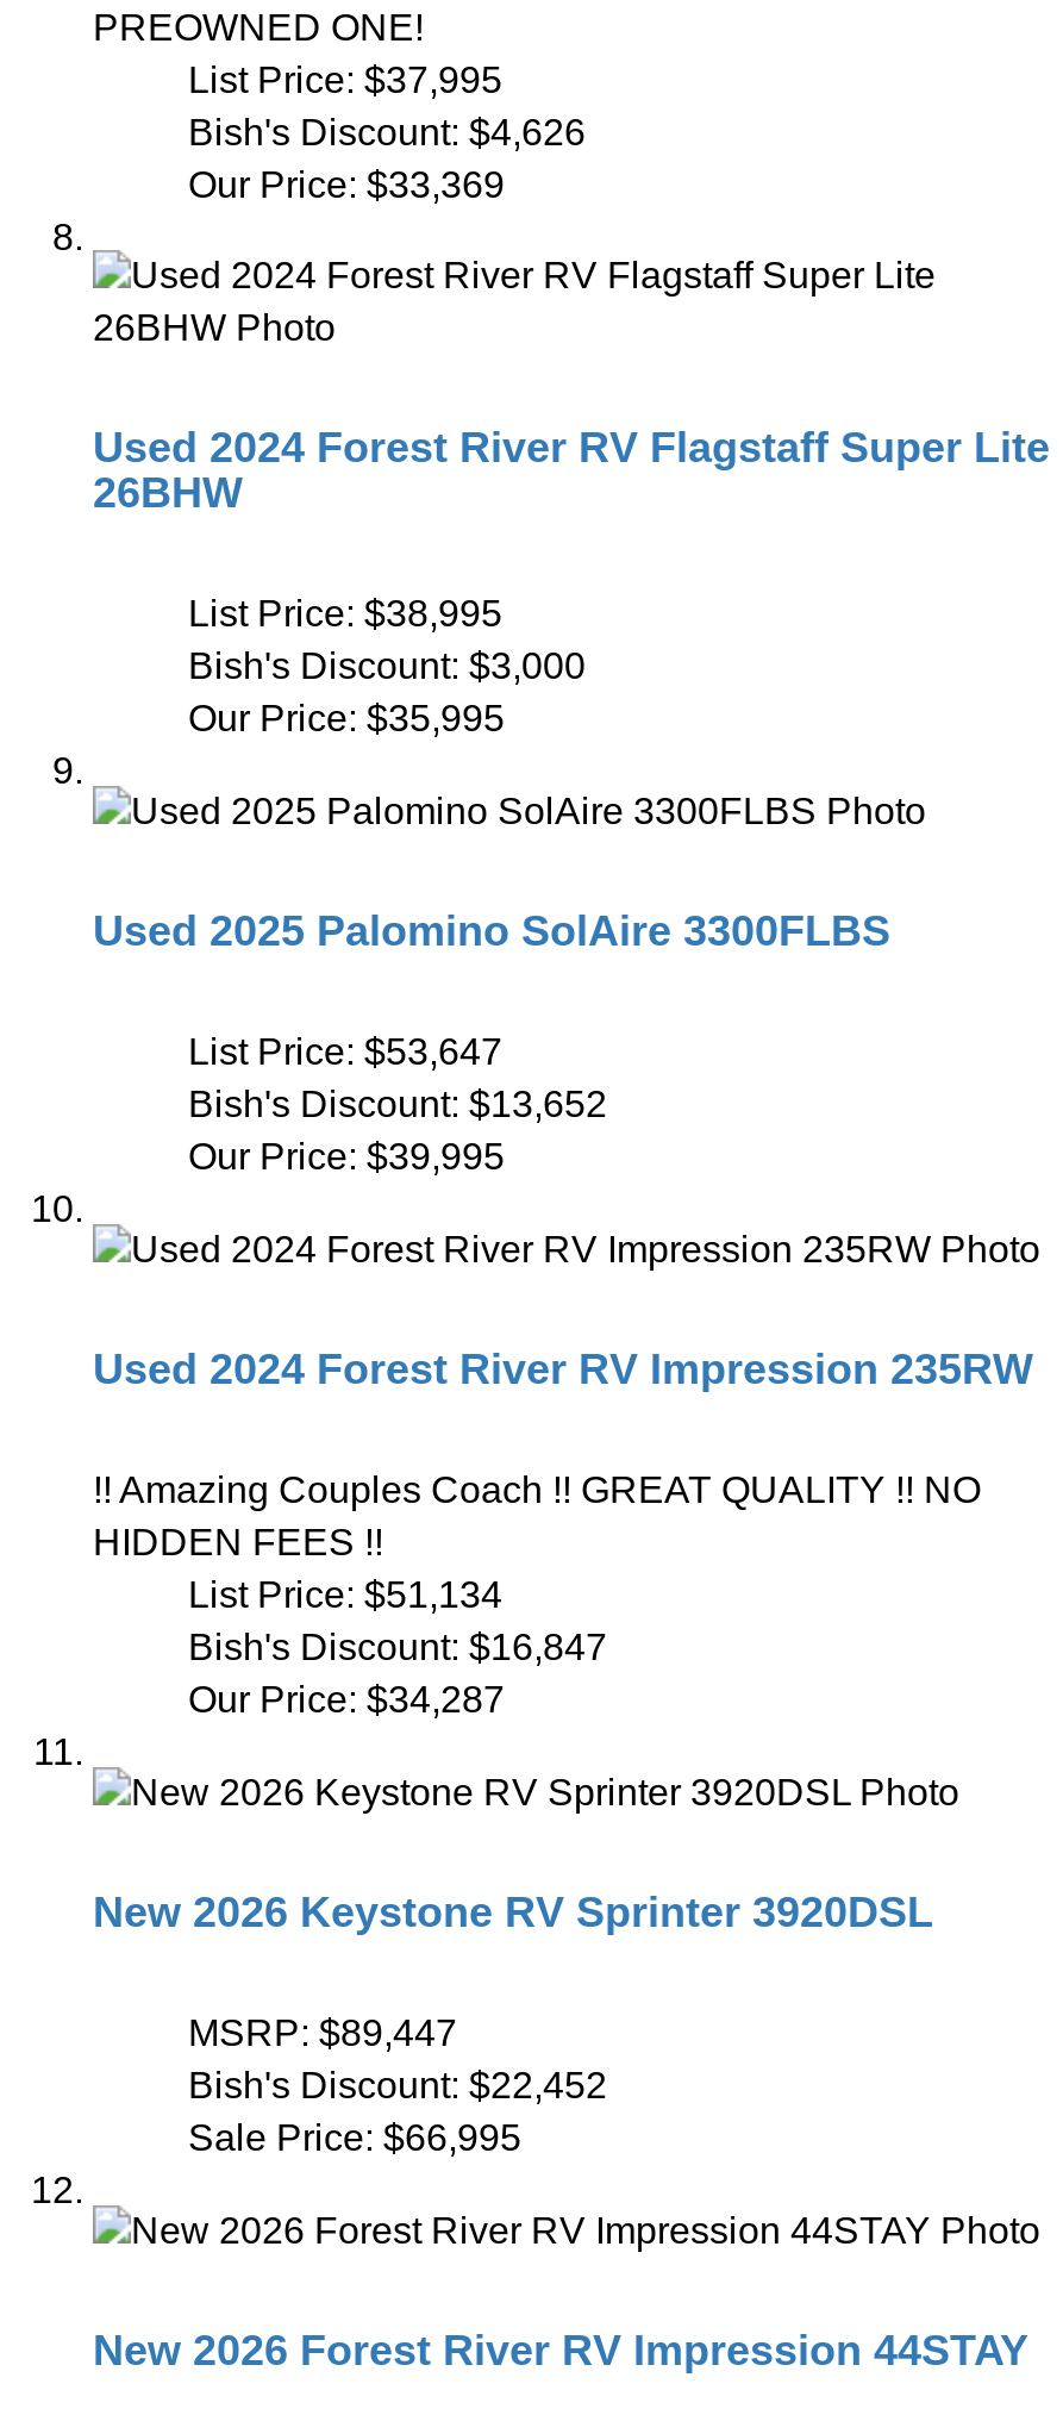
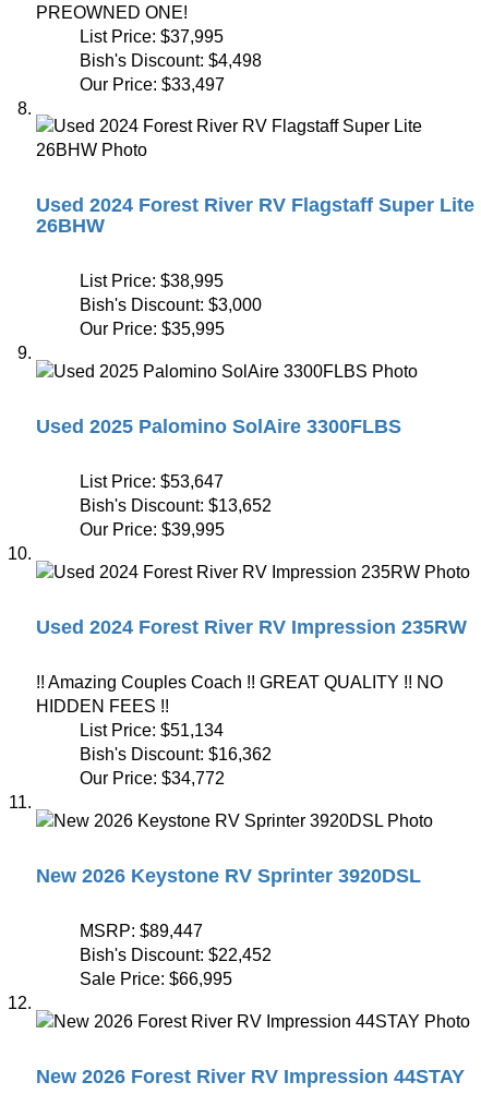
- Bish's Discount: $4,626
+ Bish's Discount: $4,498

- Our Price: $33,369
+ Our Price: $33,497

- Bish's Discount: $16,847
+ Bish's Discount: $16,362

- Our Price: $34,287
+ Our Price: $34,772
